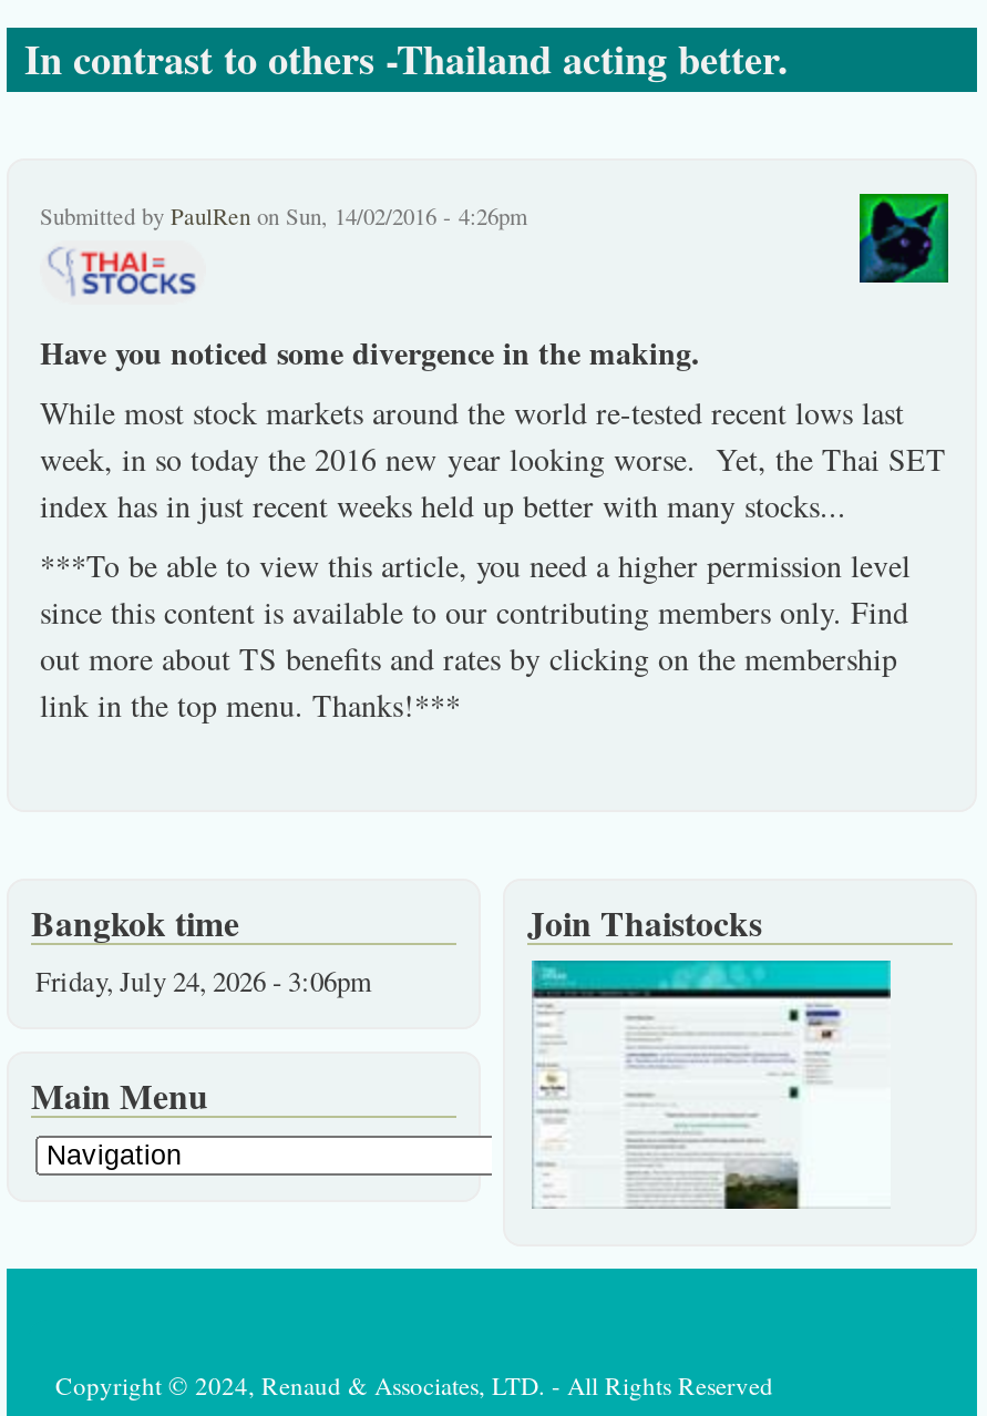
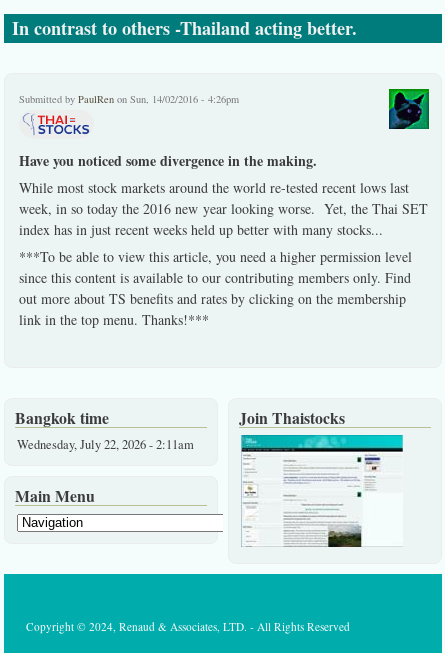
- Friday, July 24, 2026 - 3:06pm
+ Wednesday, July 22, 2026 - 2:11am
